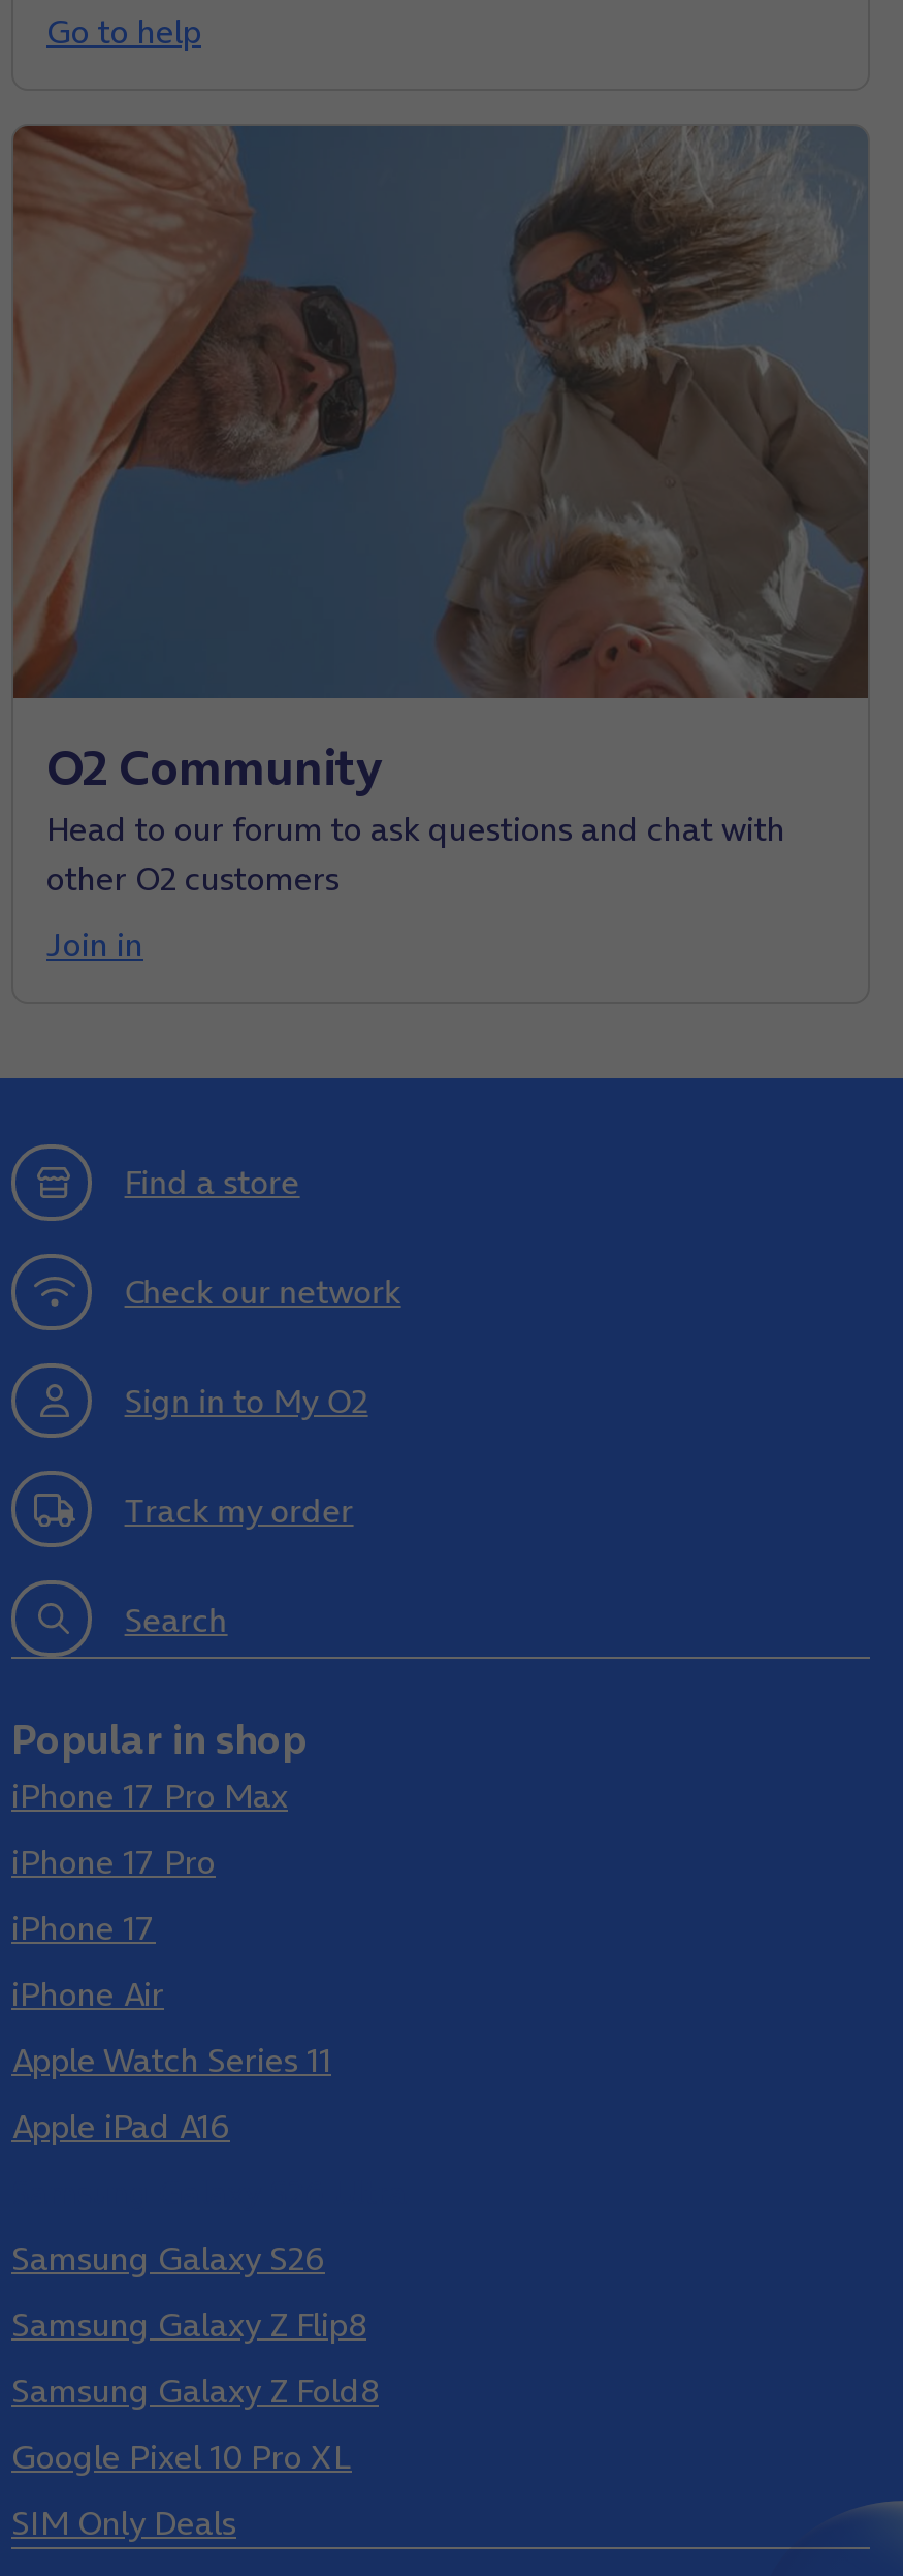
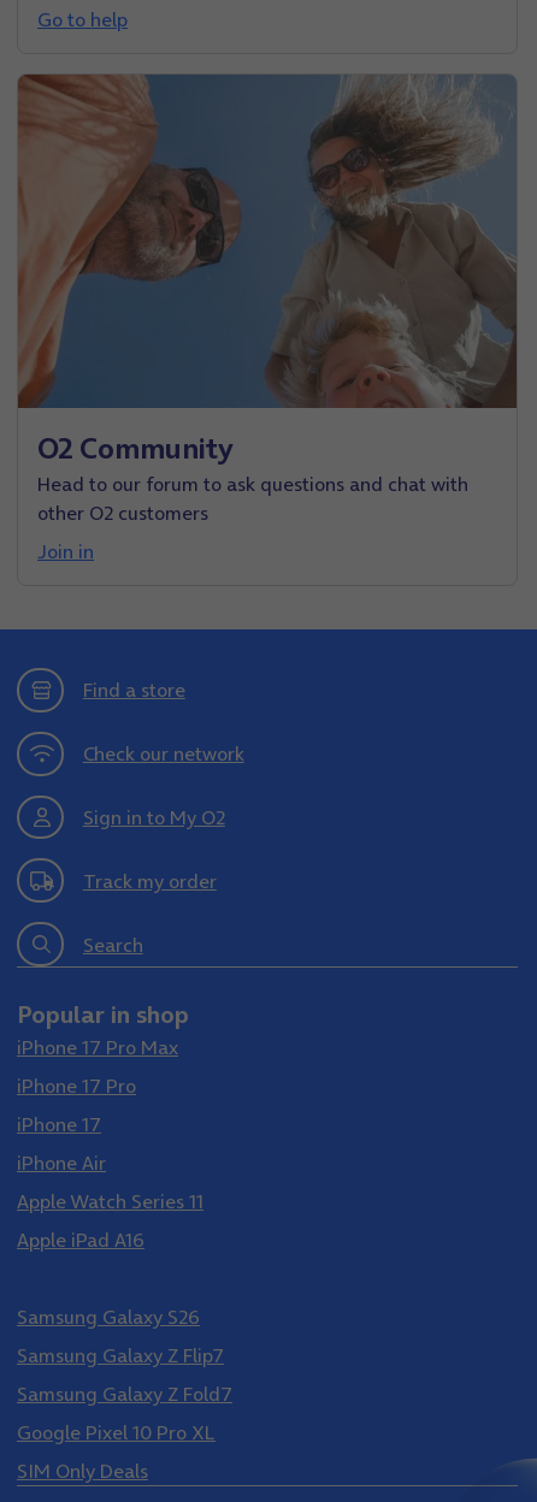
- Samsung Galaxy Z Flip8
+ Samsung Galaxy Z Flip7

- Samsung Galaxy Z Fold8
+ Samsung Galaxy Z Fold7
